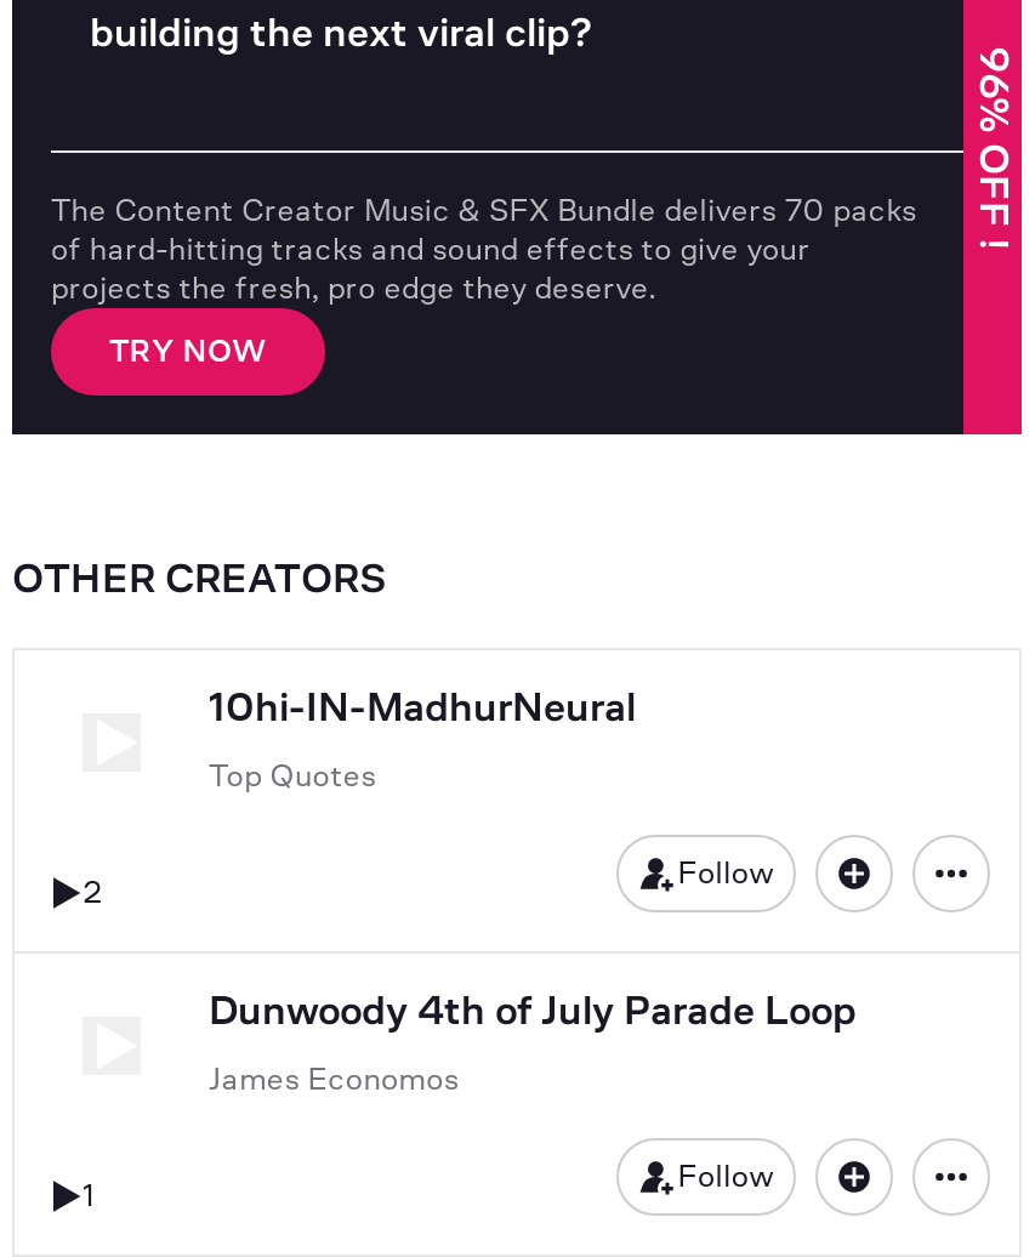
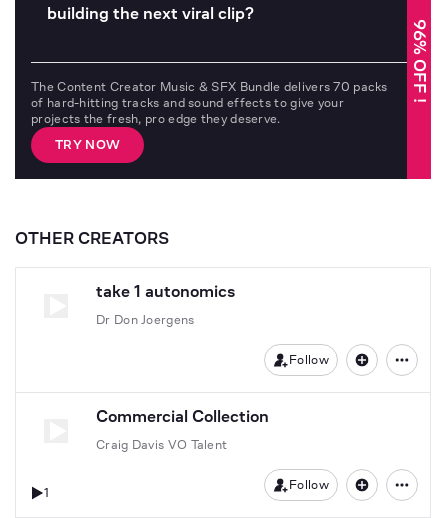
- 10hi-IN-MadhurNeural
- Top Quotes
- 2
+ take 1 autonomics
+ Dr Don Joergens

- Dunwoody 4th of July Parade Loop
+ Commercial Collection

- James Economos
+ Craig Davis VO Talent
